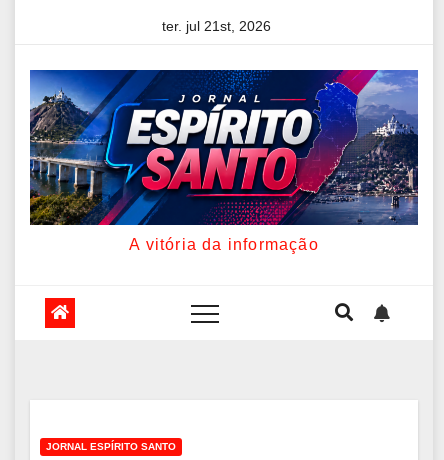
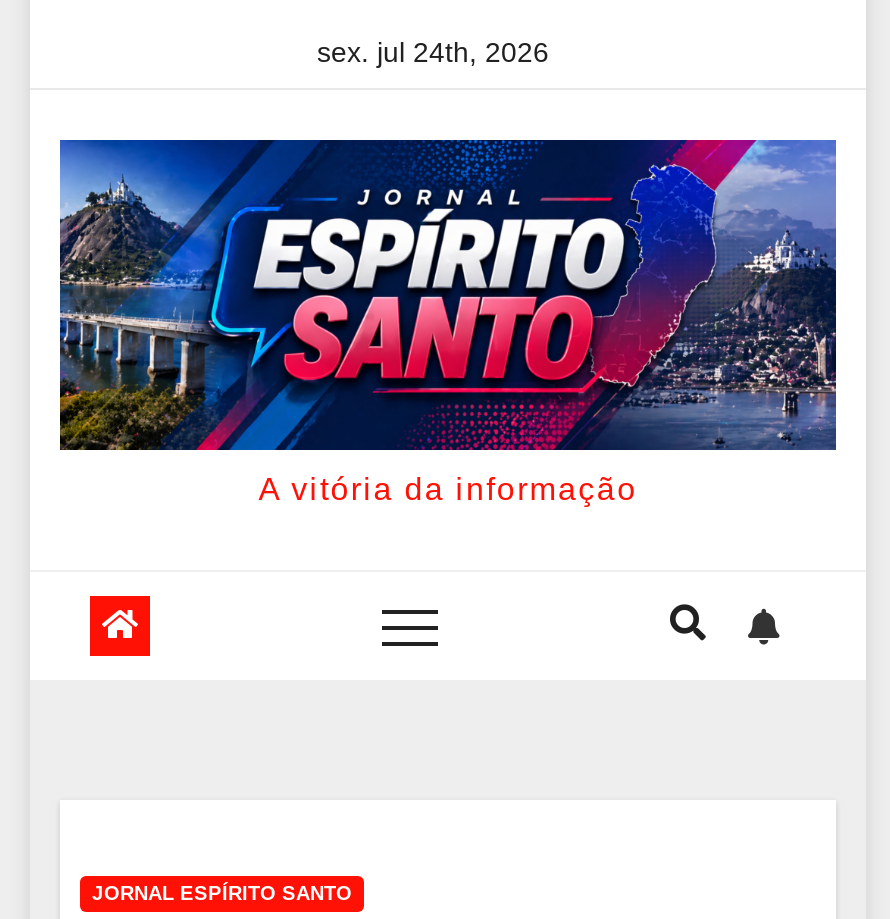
- ter. jul 21st, 2026
+ sex. jul 24th, 2026
